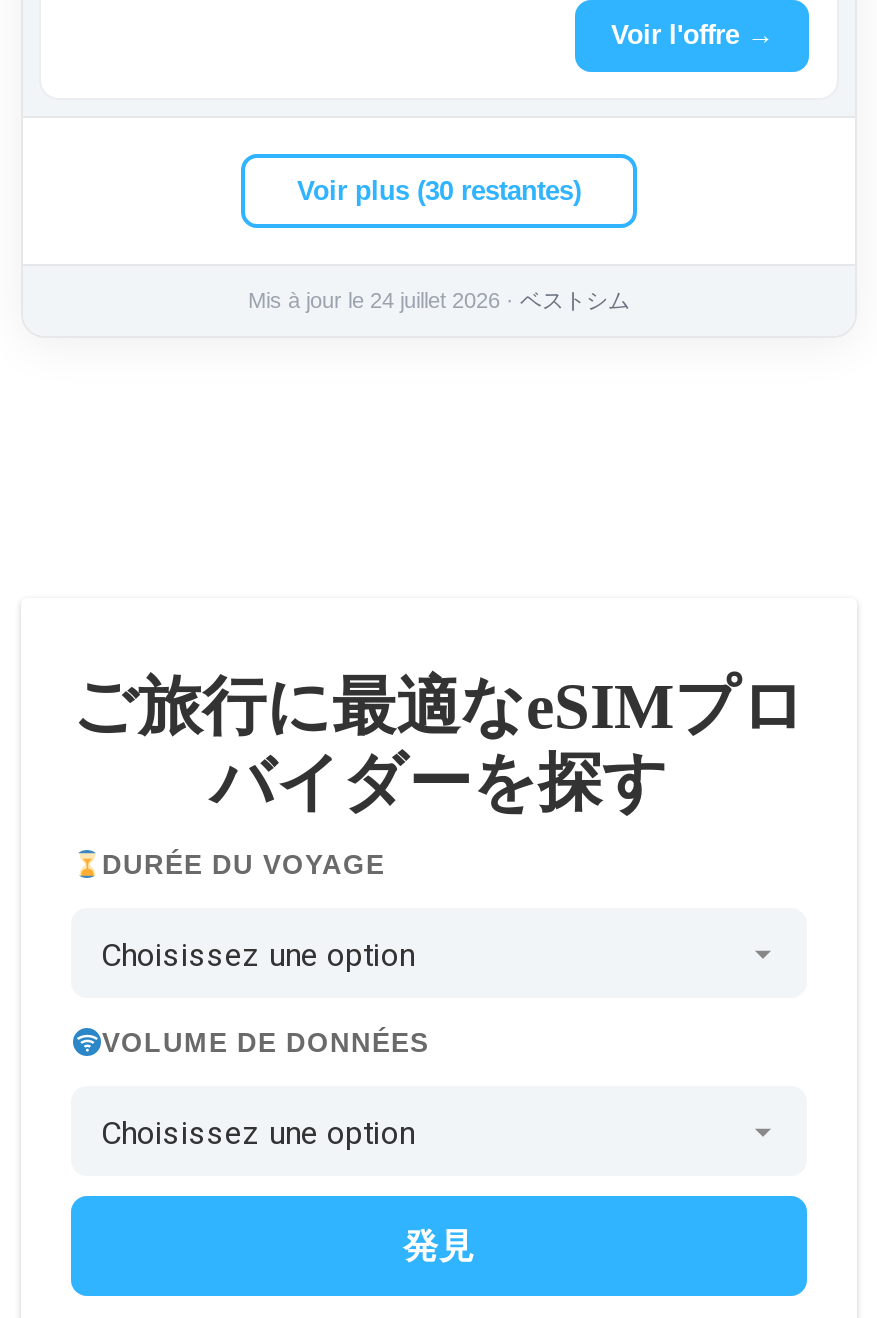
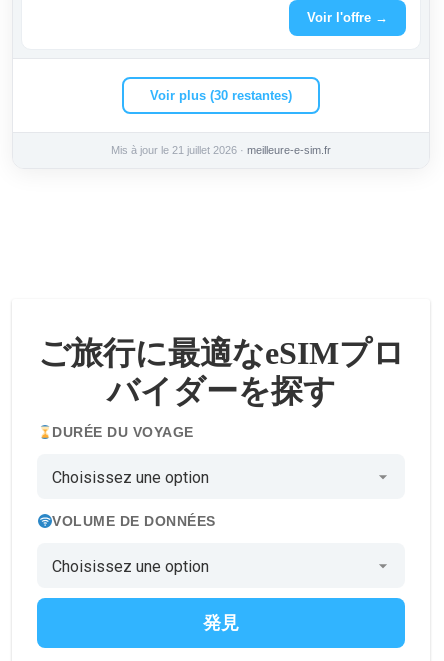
- Mis à jour le 24 juillet 2026 ·ベストシム
+ Mis à jour le 21 juillet 2026 · meilleure-e-sim.fr
